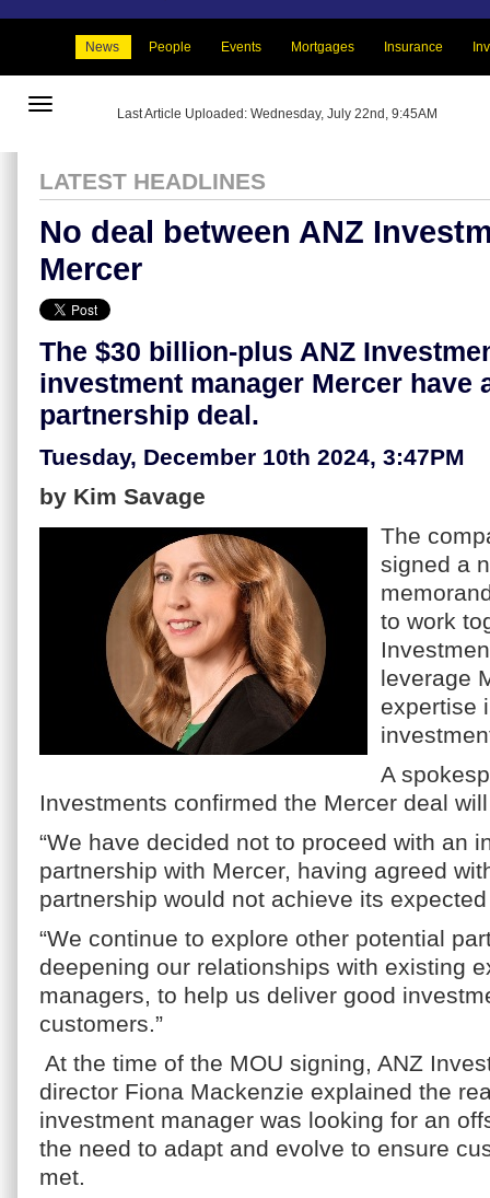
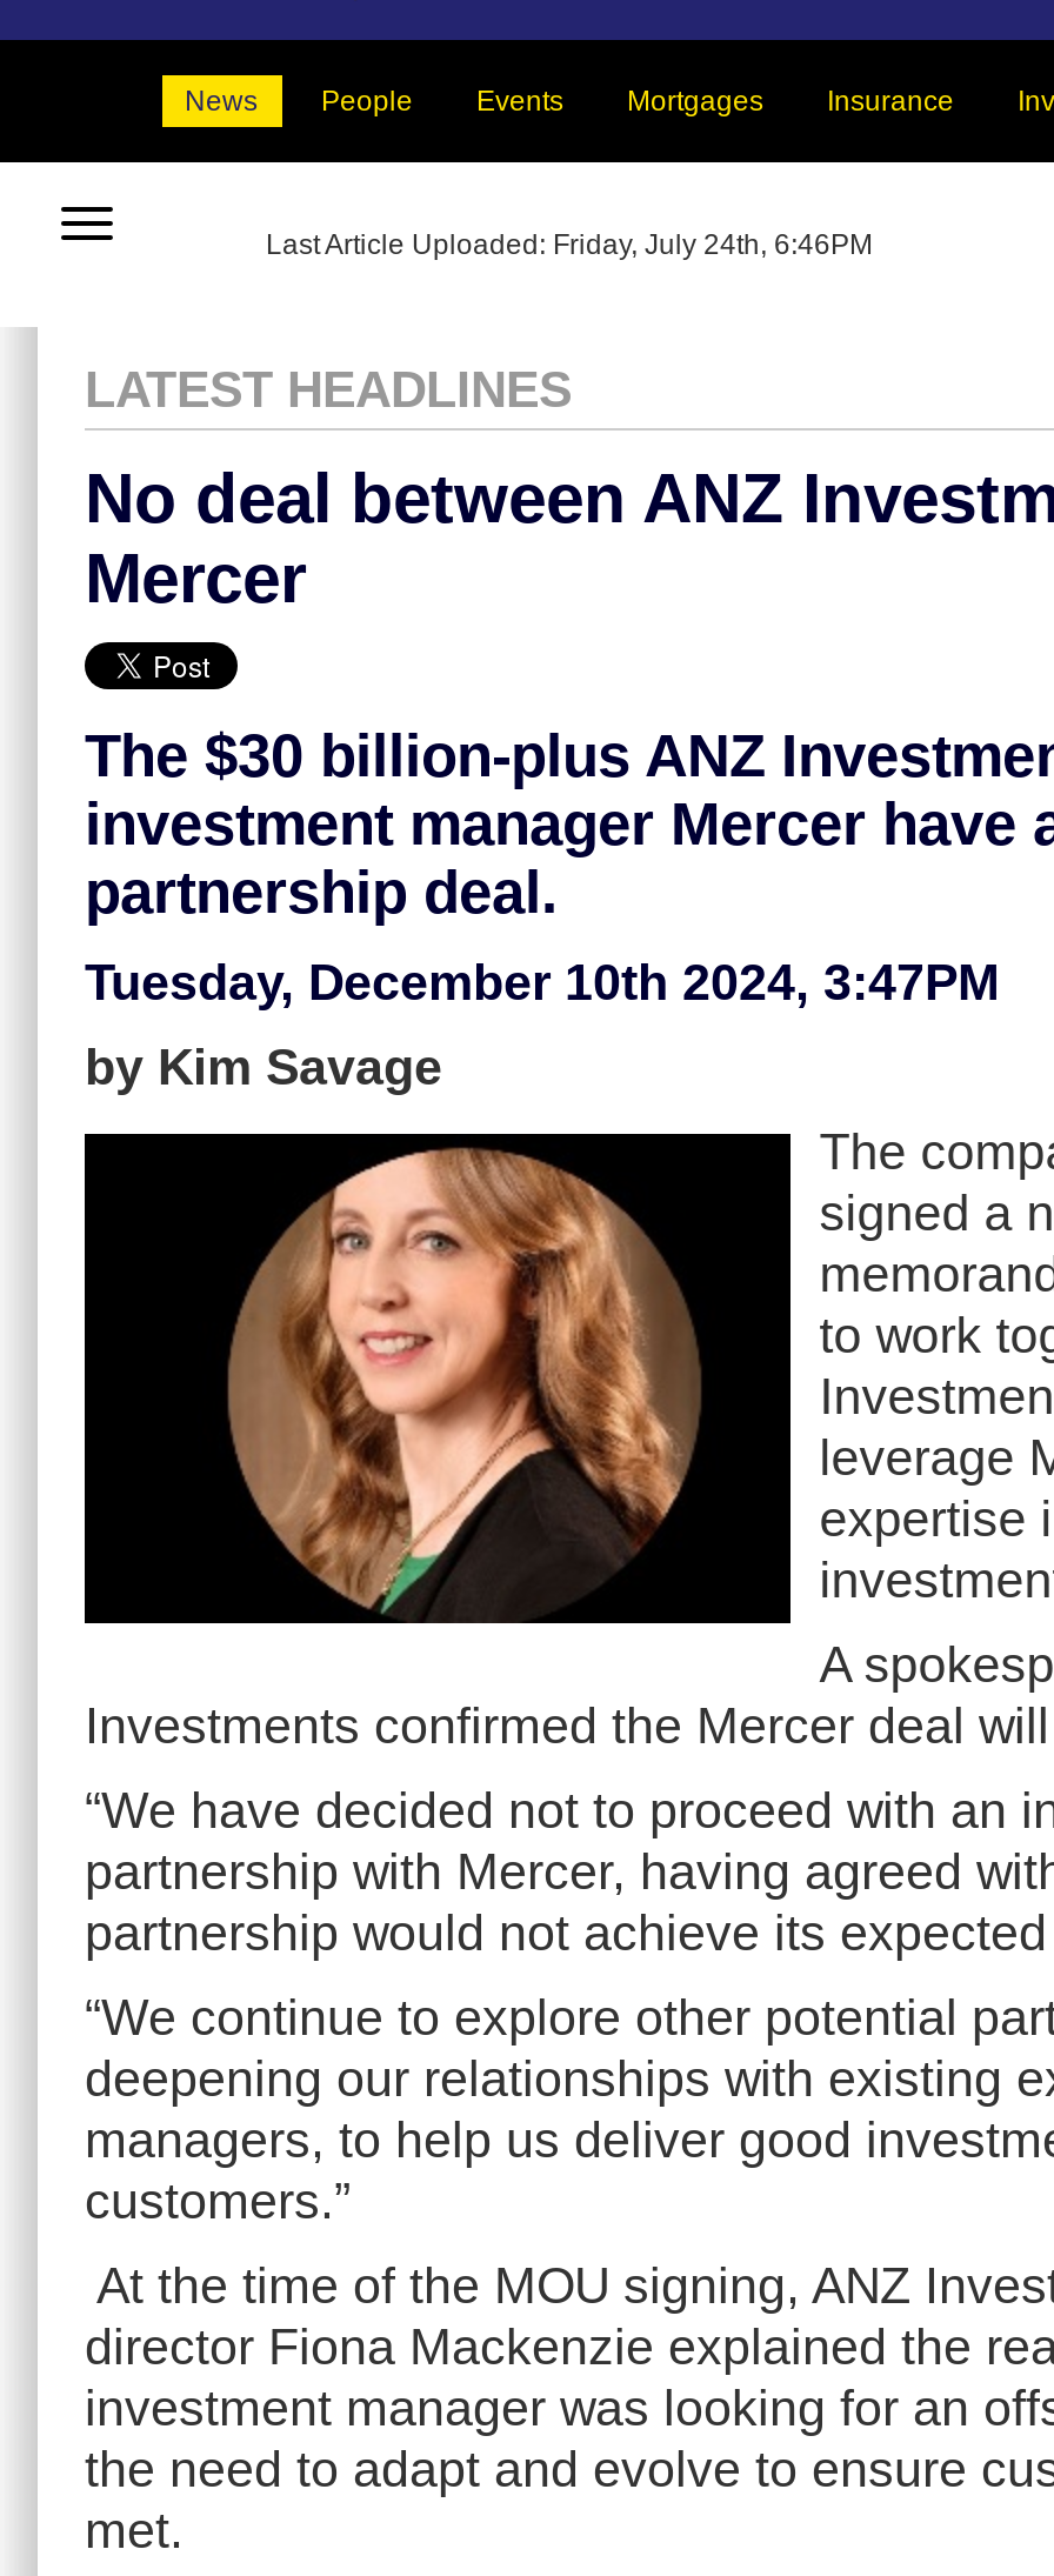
- Last Article Uploaded: Wednesday, July 22nd, 9:45AM
+ Last Article Uploaded: Friday, July 24th, 6:46PM
